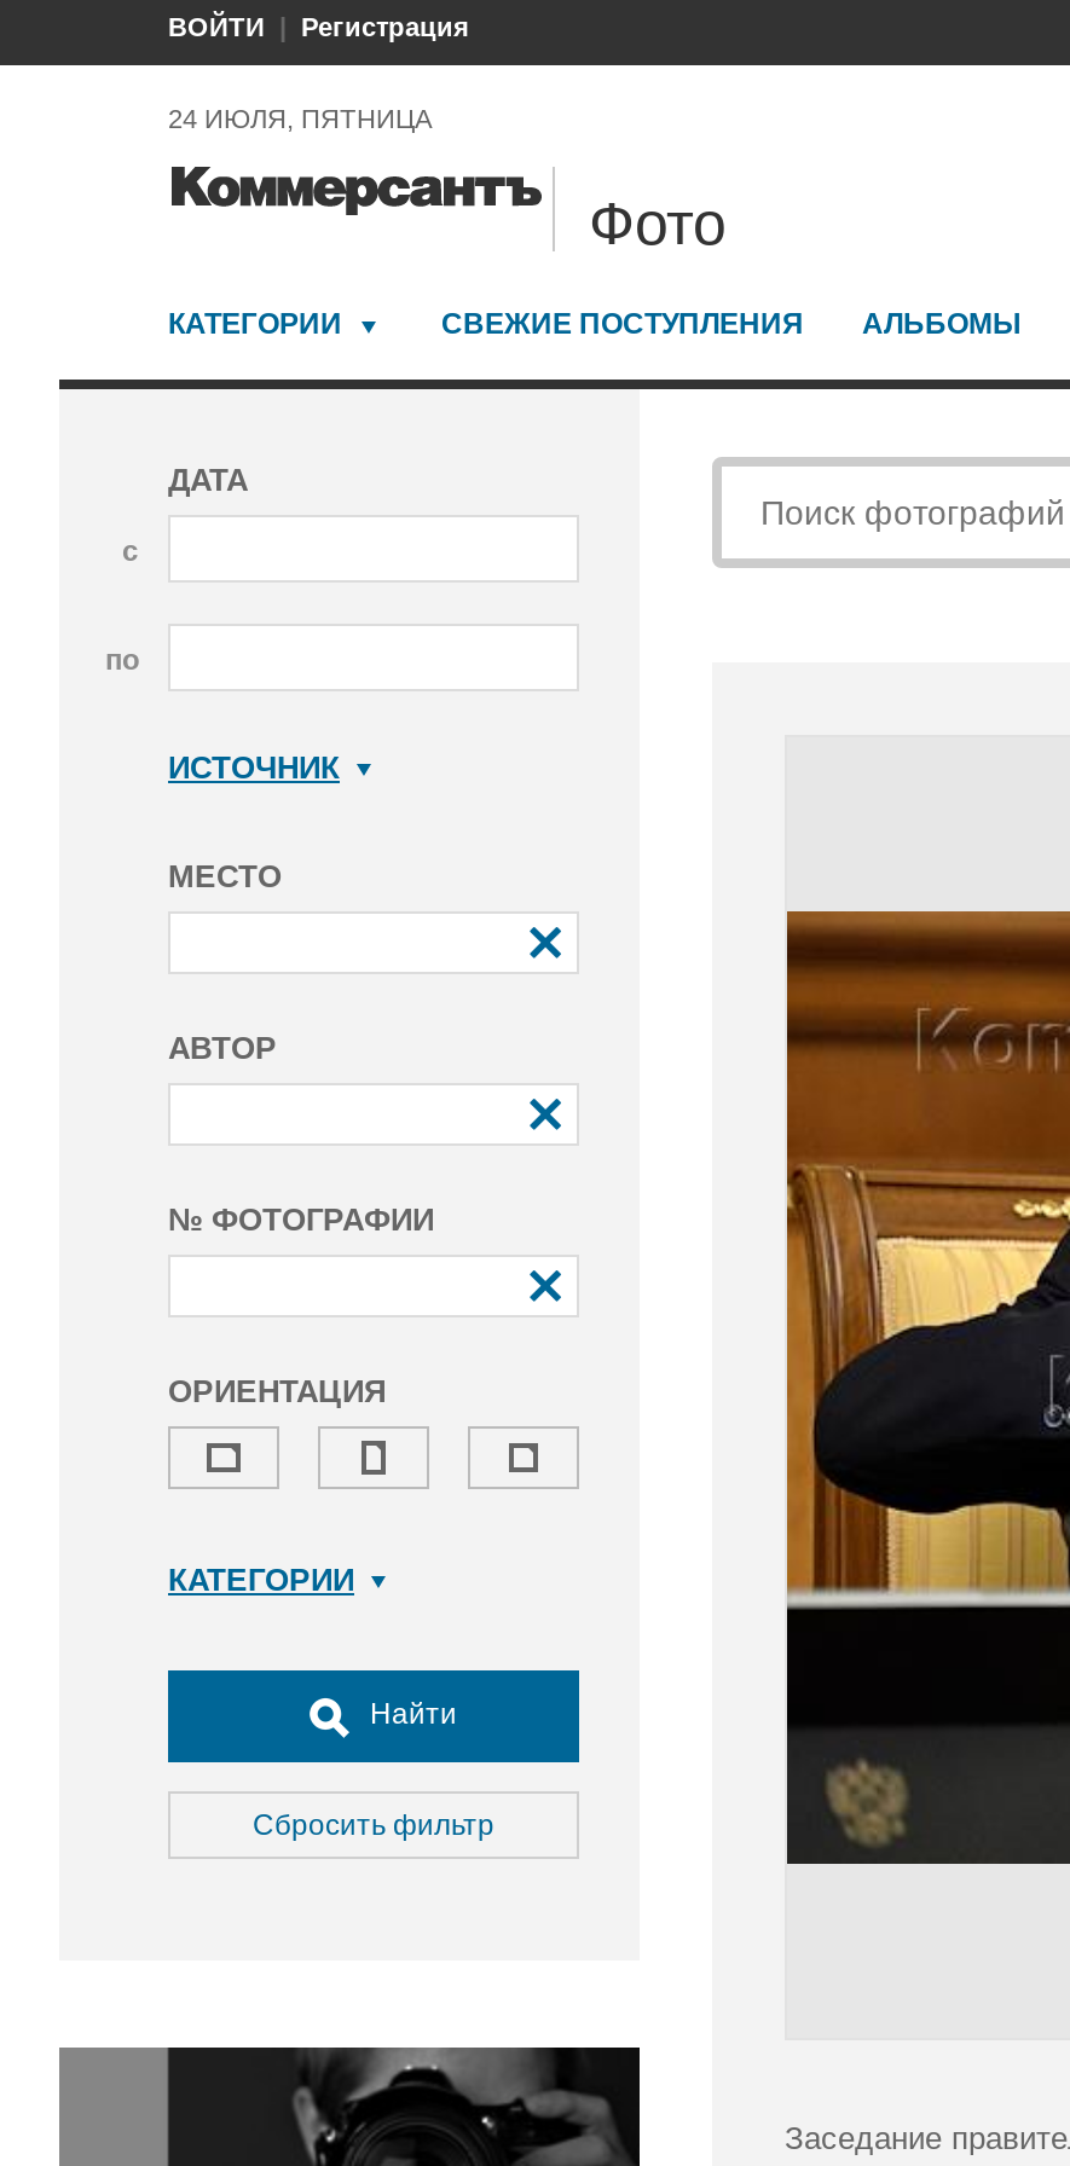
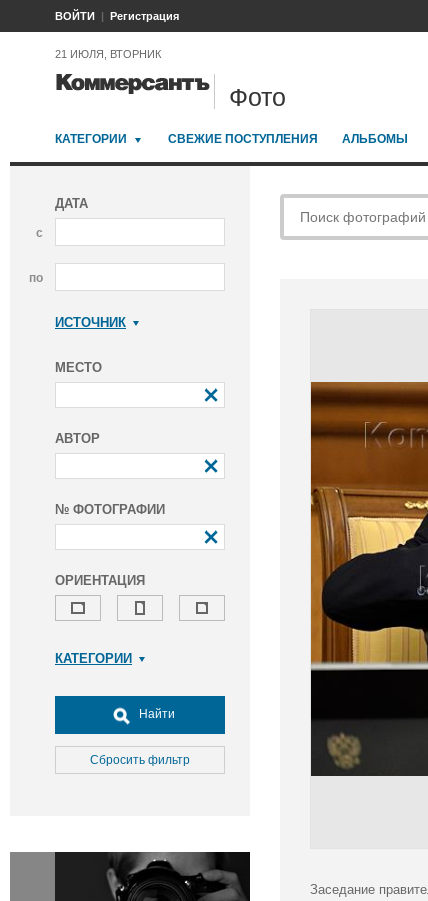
- 24 ИЮЛЯ, ПЯТНИЦА
+ 21 ИЮЛЯ, ВТОРНИК
